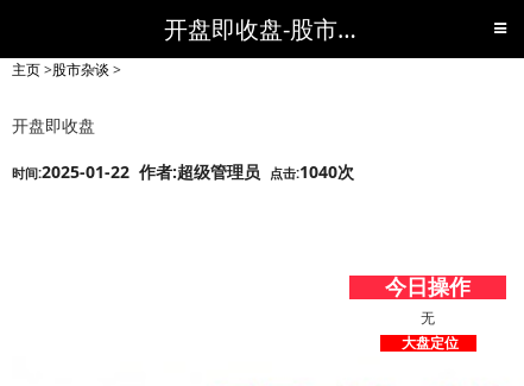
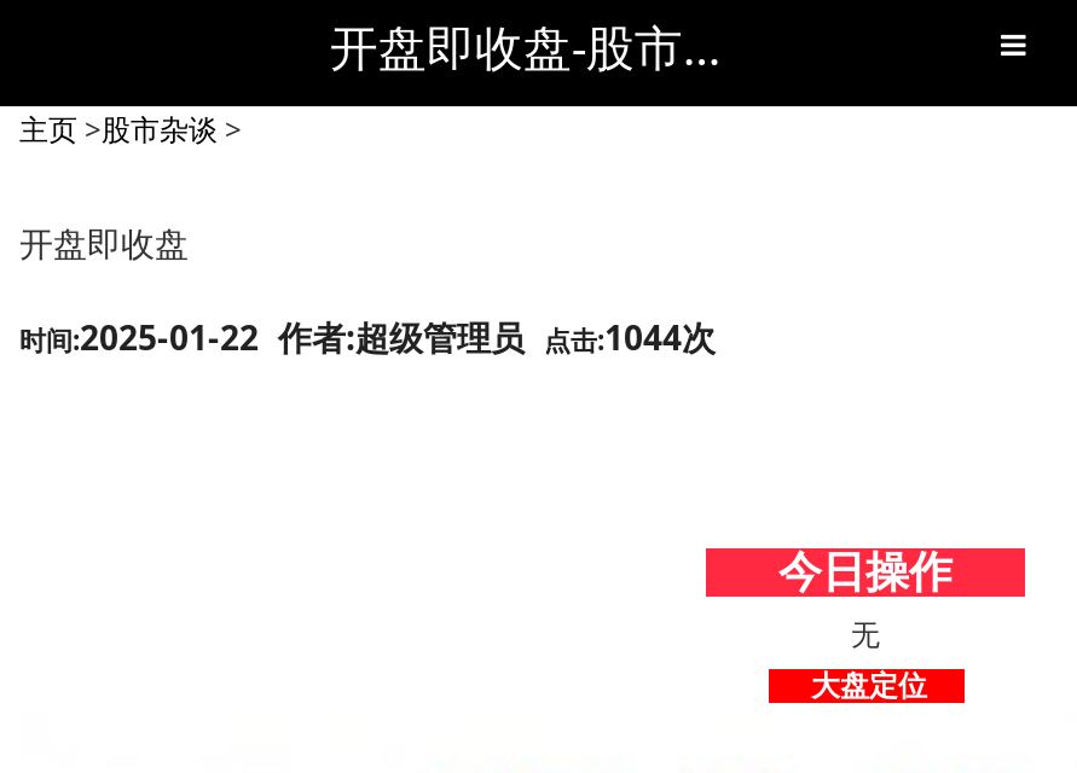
- 时间:2025-01-22 作者:超级管理员点击:1040次
+ 时间:2025-01-22 作者:超级管理员点击:1044次
